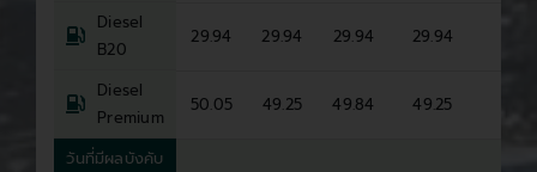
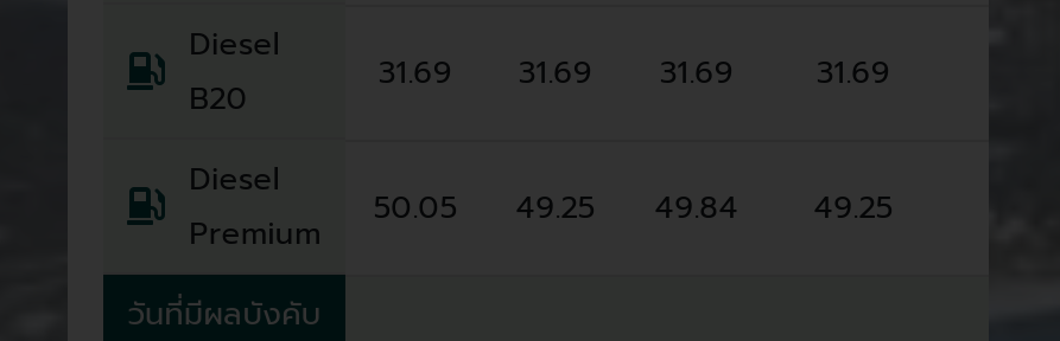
- 29.94
+ 31.69

- 29.94
+ 31.69

- 29.94
+ 31.69

- 29.94
+ 31.69
